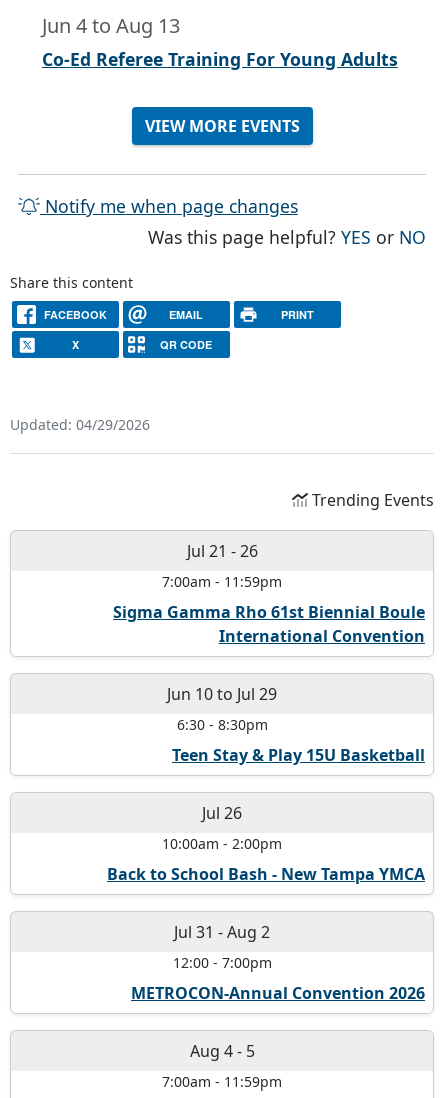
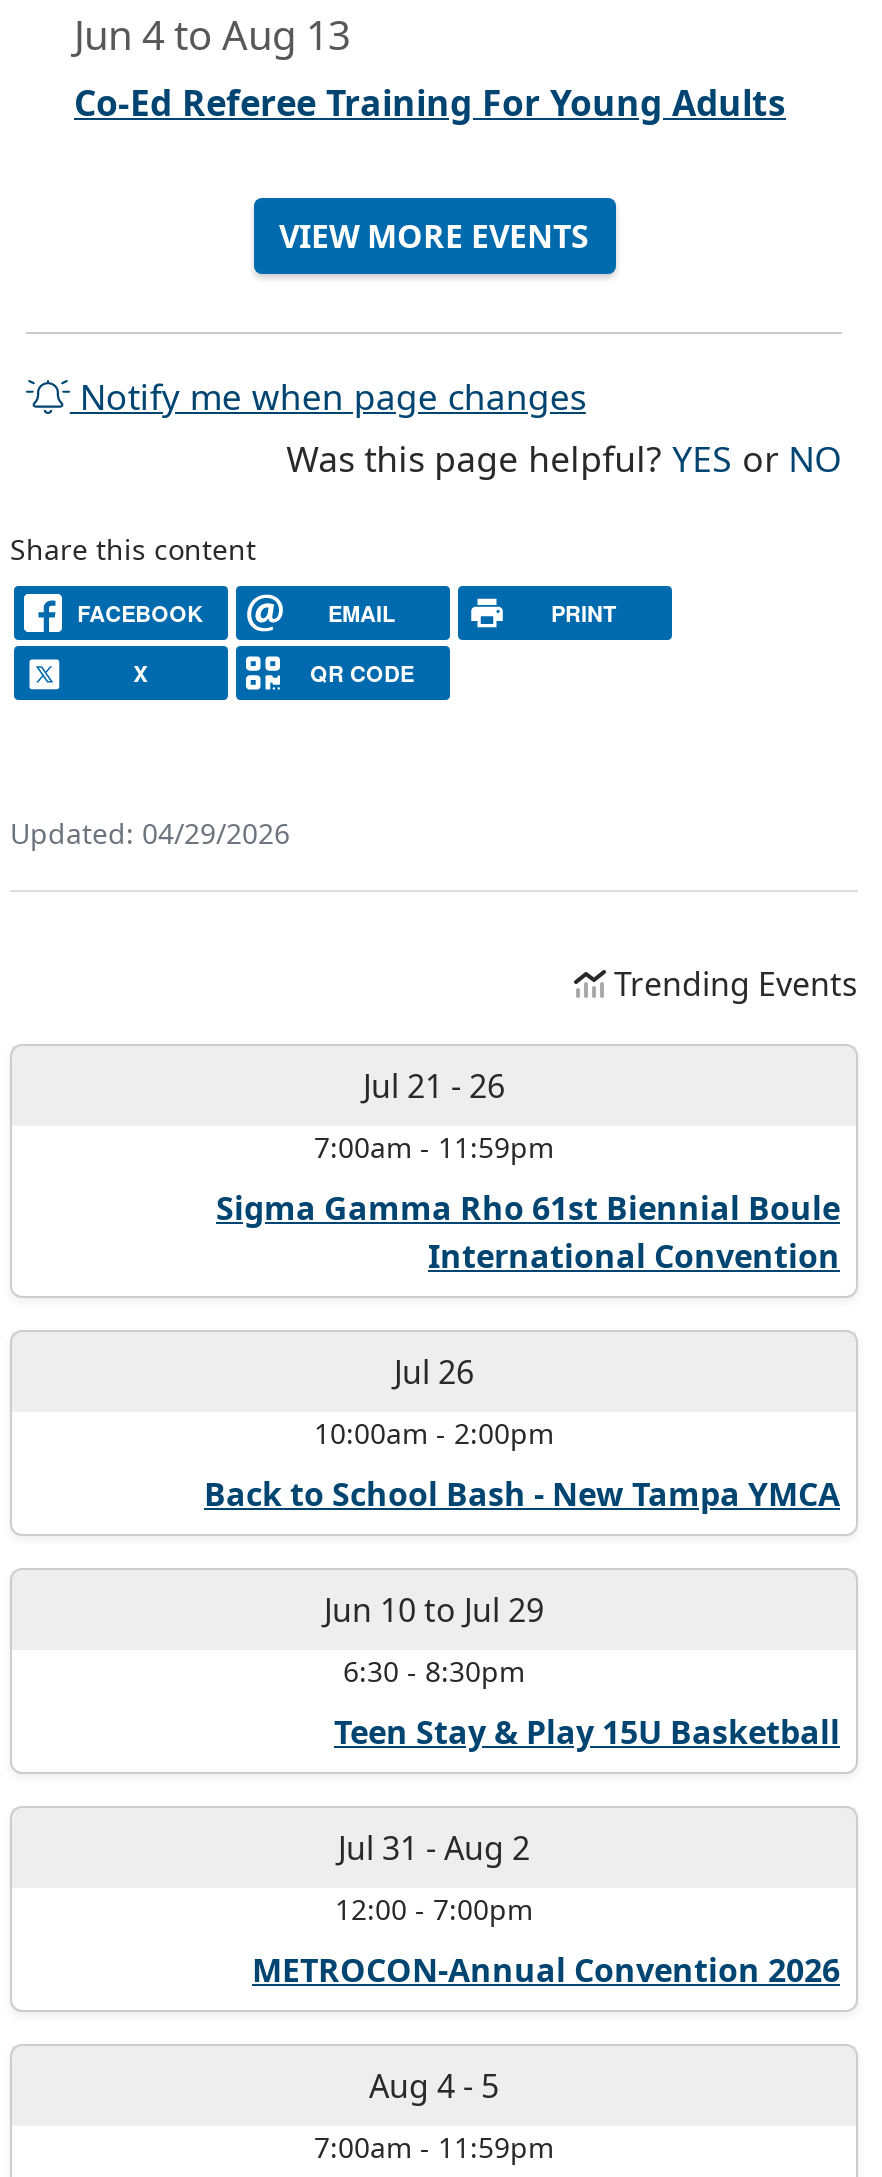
moved down: Jun 10 to Jul 29 | 6:30 - 8:30pm | Teen Stay & Play 15U Basketball

moved up: Jul 26 | 10:00am - 2:00pm | Back to School Bash - New Tampa YMCA
